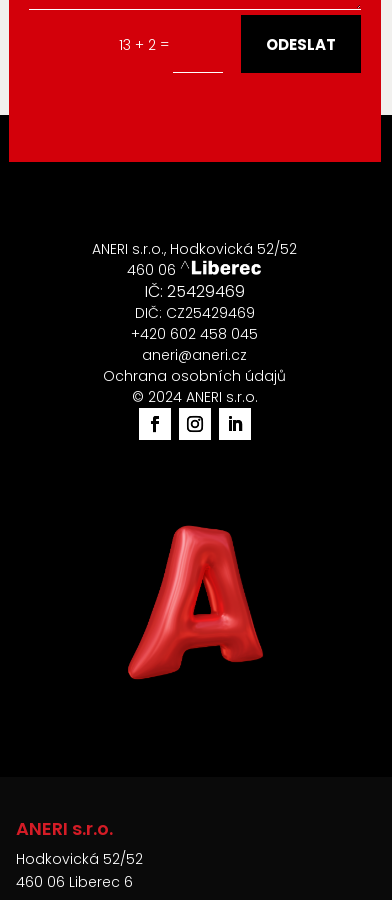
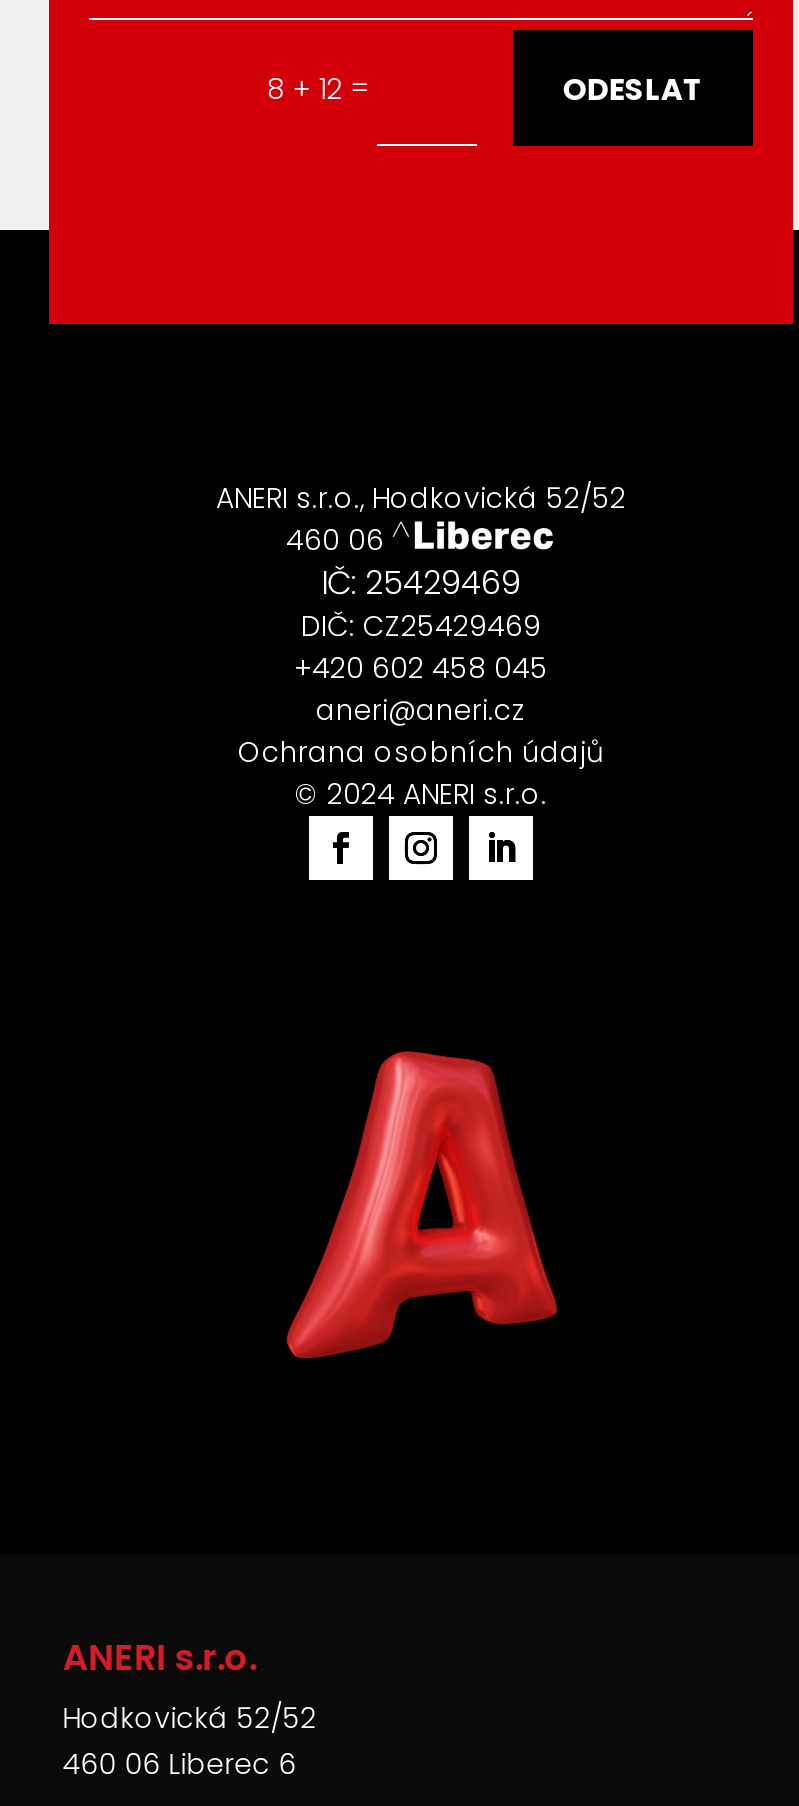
- 13 + 2 =
+ 8 + 12 =
